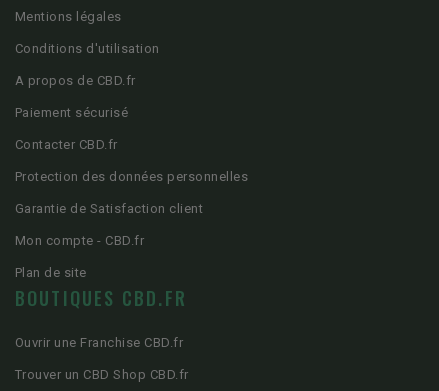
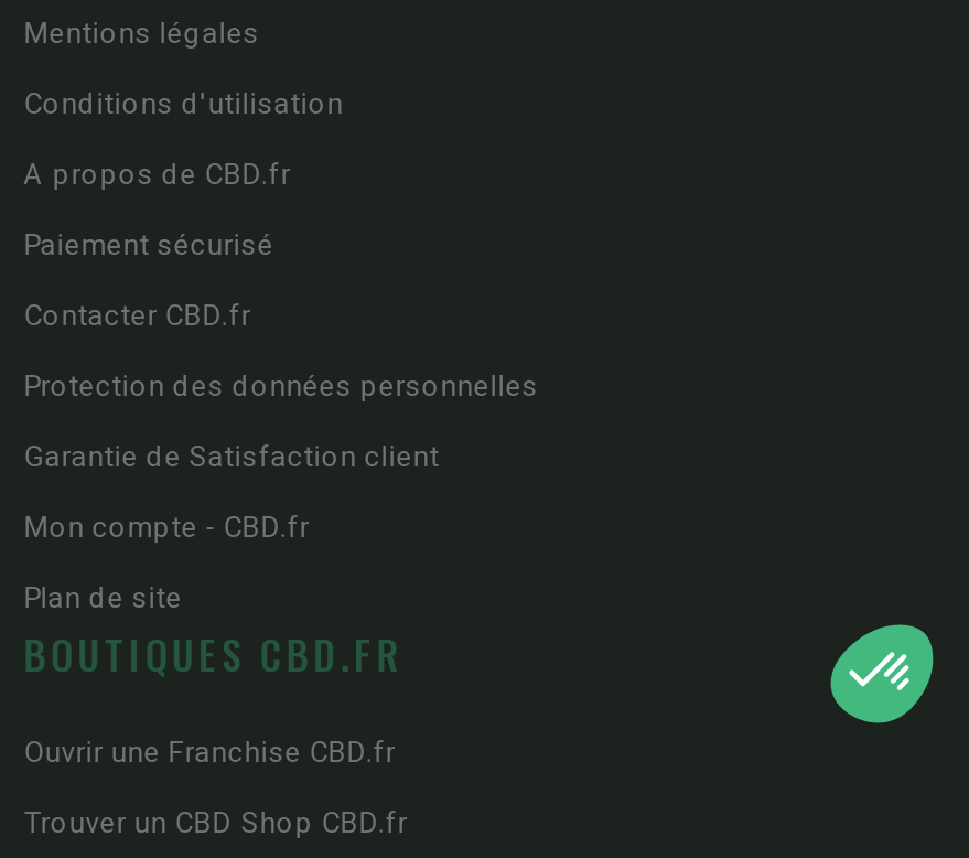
+ [image]
